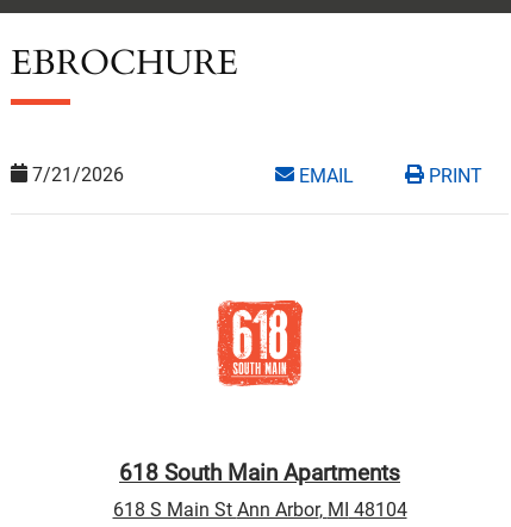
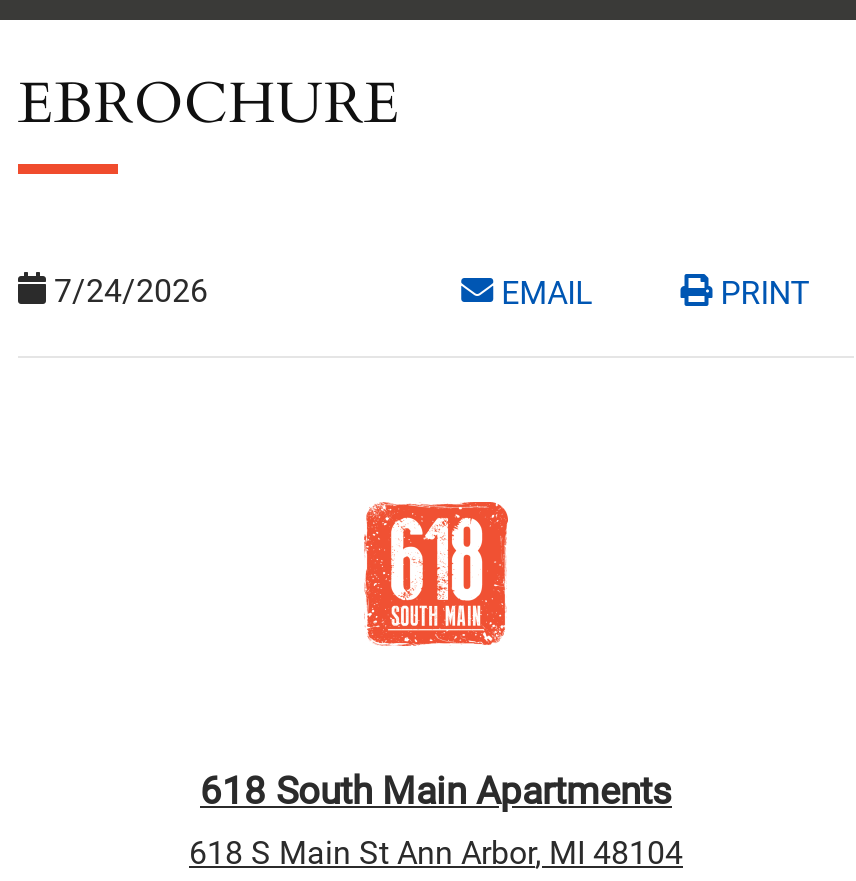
- 7/21/2026
+ 7/24/2026
